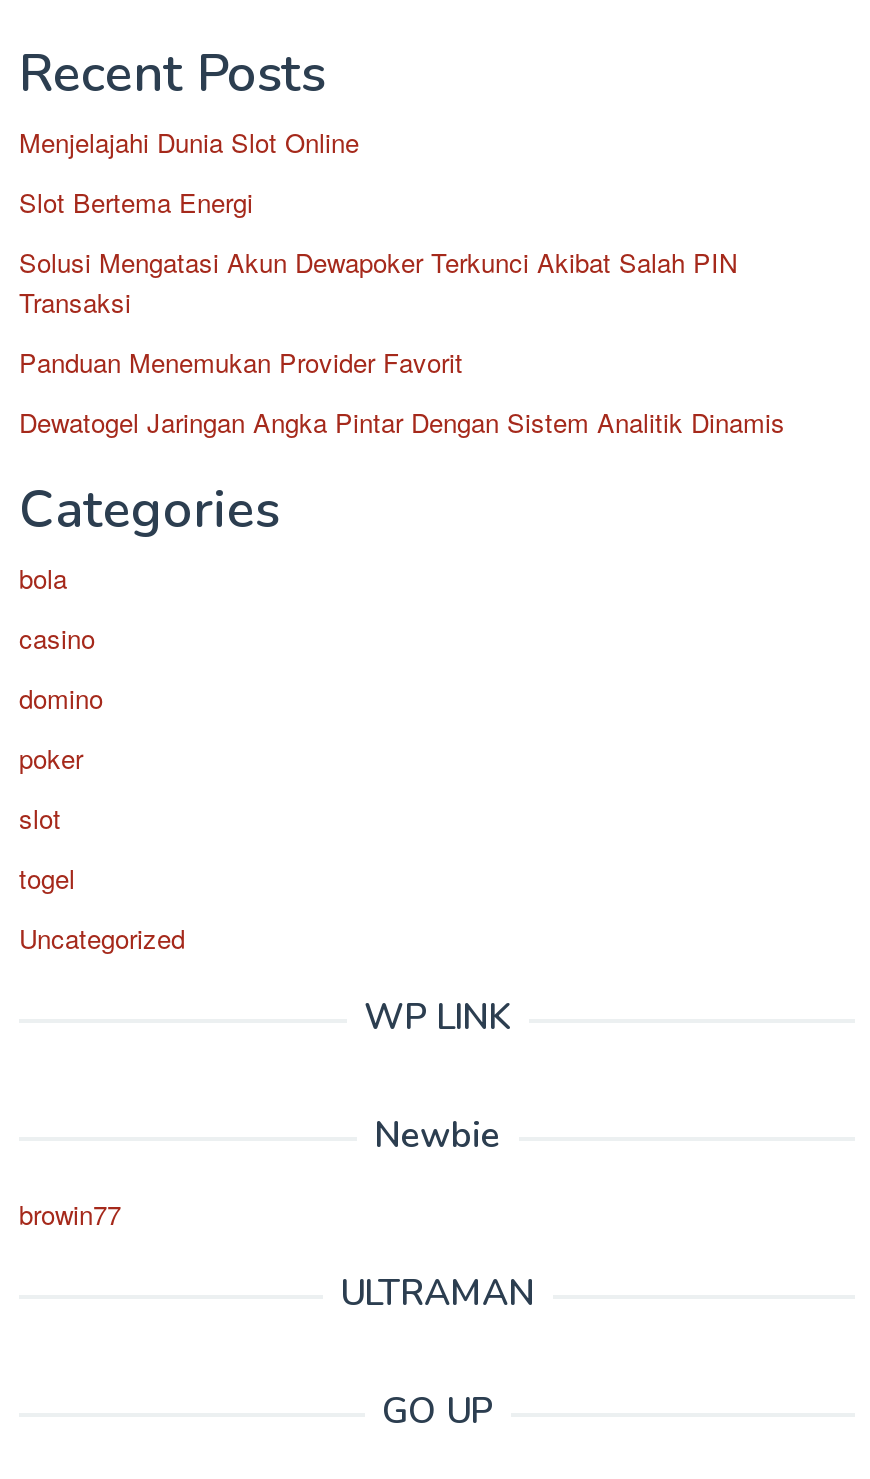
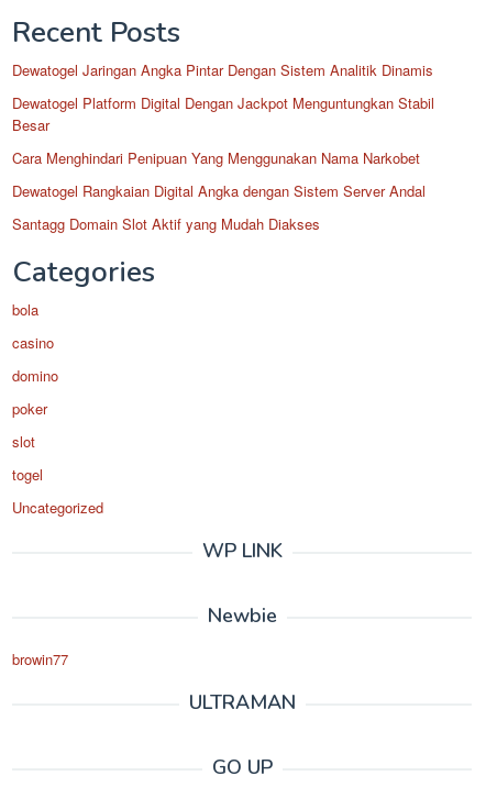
- Menjelajahi Dunia Slot Online
- Slot Bertema Energi
- Solusi Mengatasi Akun Dewapoker Terkunci Akibat Salah PIN
- Transaksi
- Panduan Menemukan Provider Favorit

moved up: Dewatogel Jaringan Angka Pintar Dengan Sistem Analitik Dinamis

+ Dewatogel Platform Digital Dengan Jackpot Menguntungkan Stabil
+ Besar
+ Cara Menghindari Penipuan Yang Menggunakan Nama Narkobet
+ Dewatogel Rangkaian Digital Angka dengan Sistem Server Andal
+ Santagg Domain Slot Aktif yang Mudah Diakses
